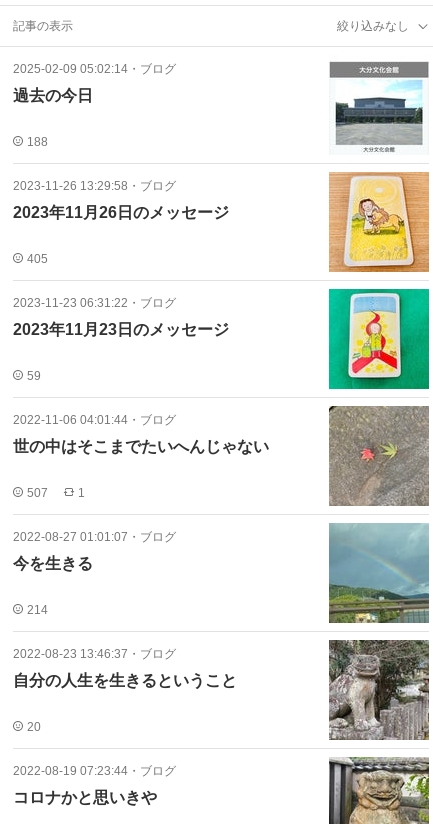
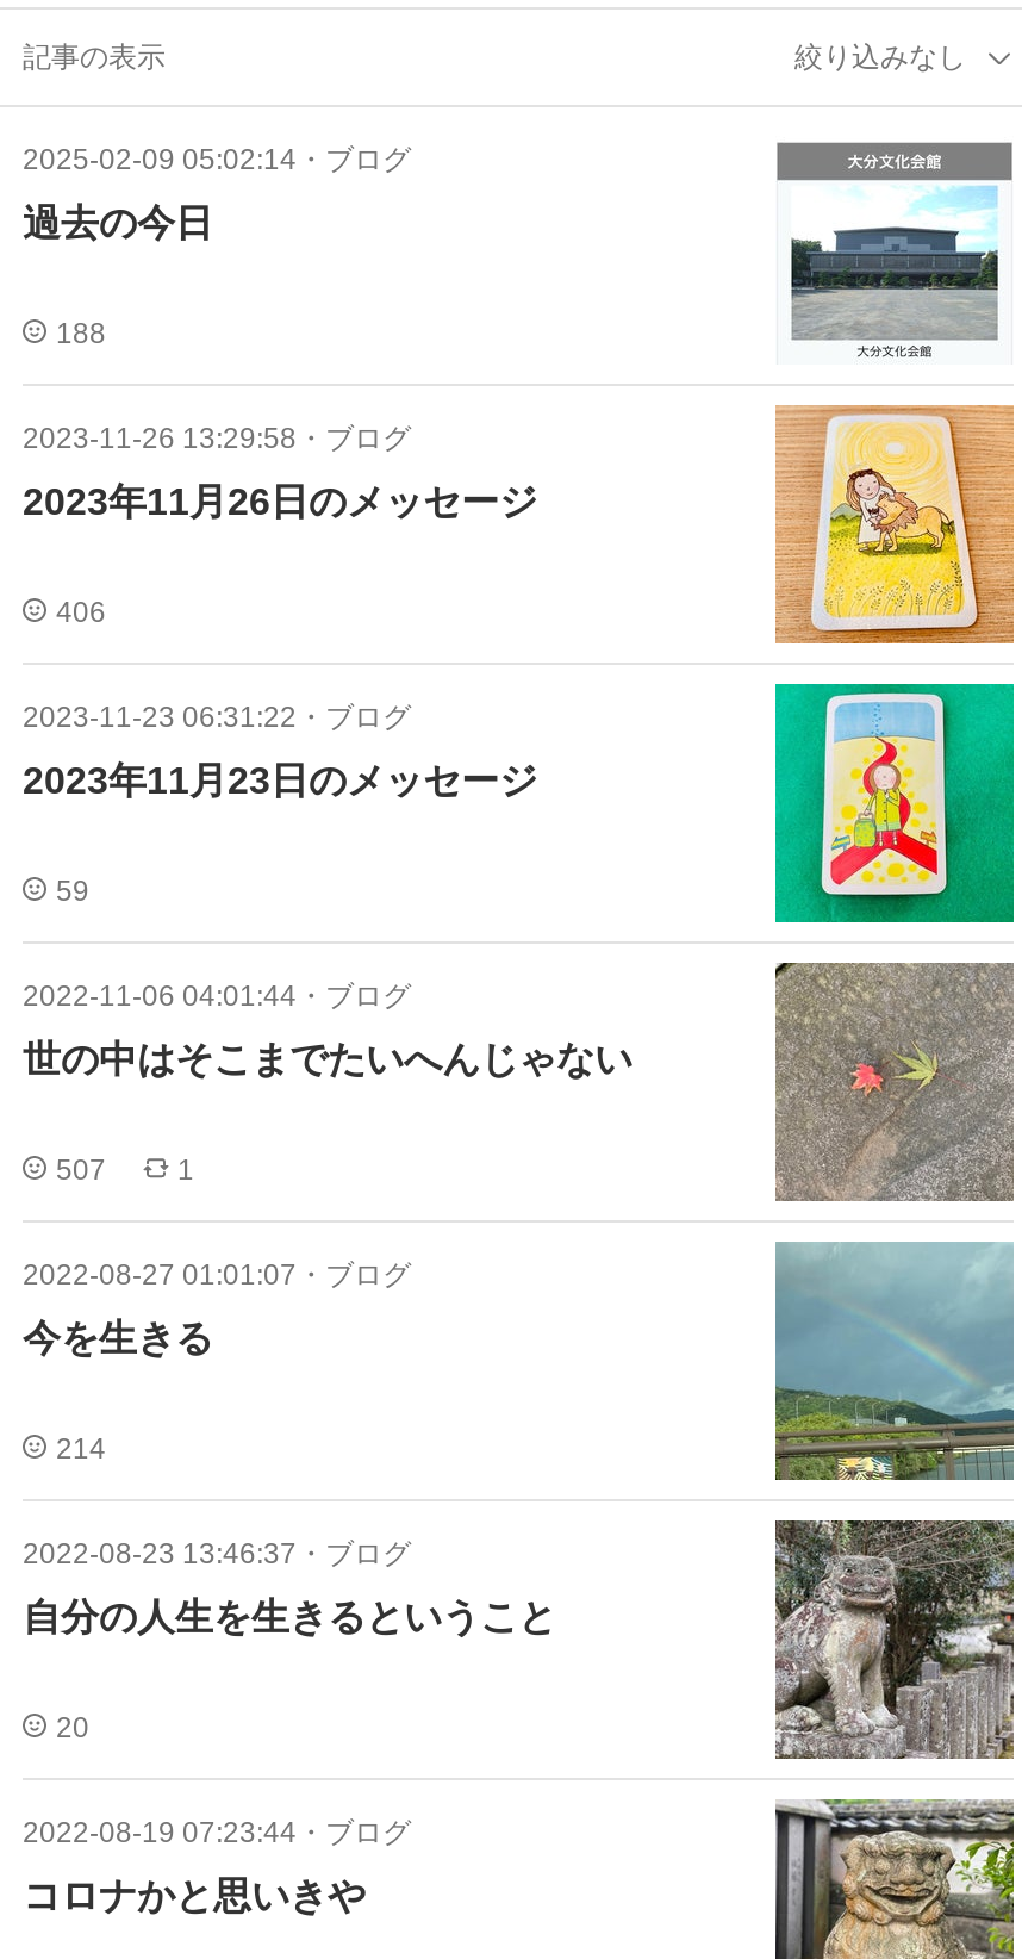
- 405
+ 406
